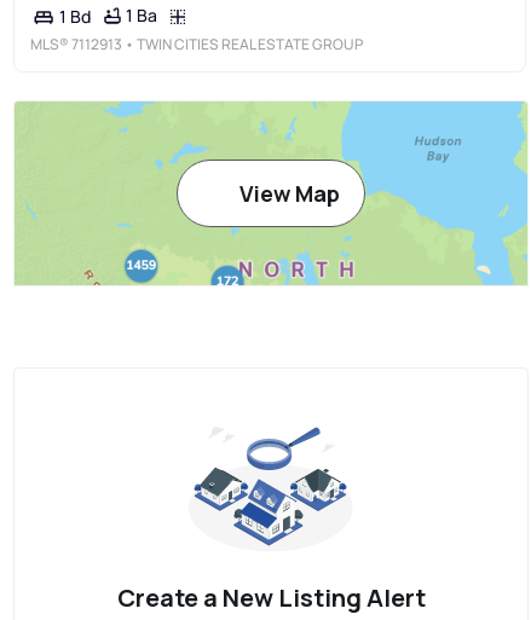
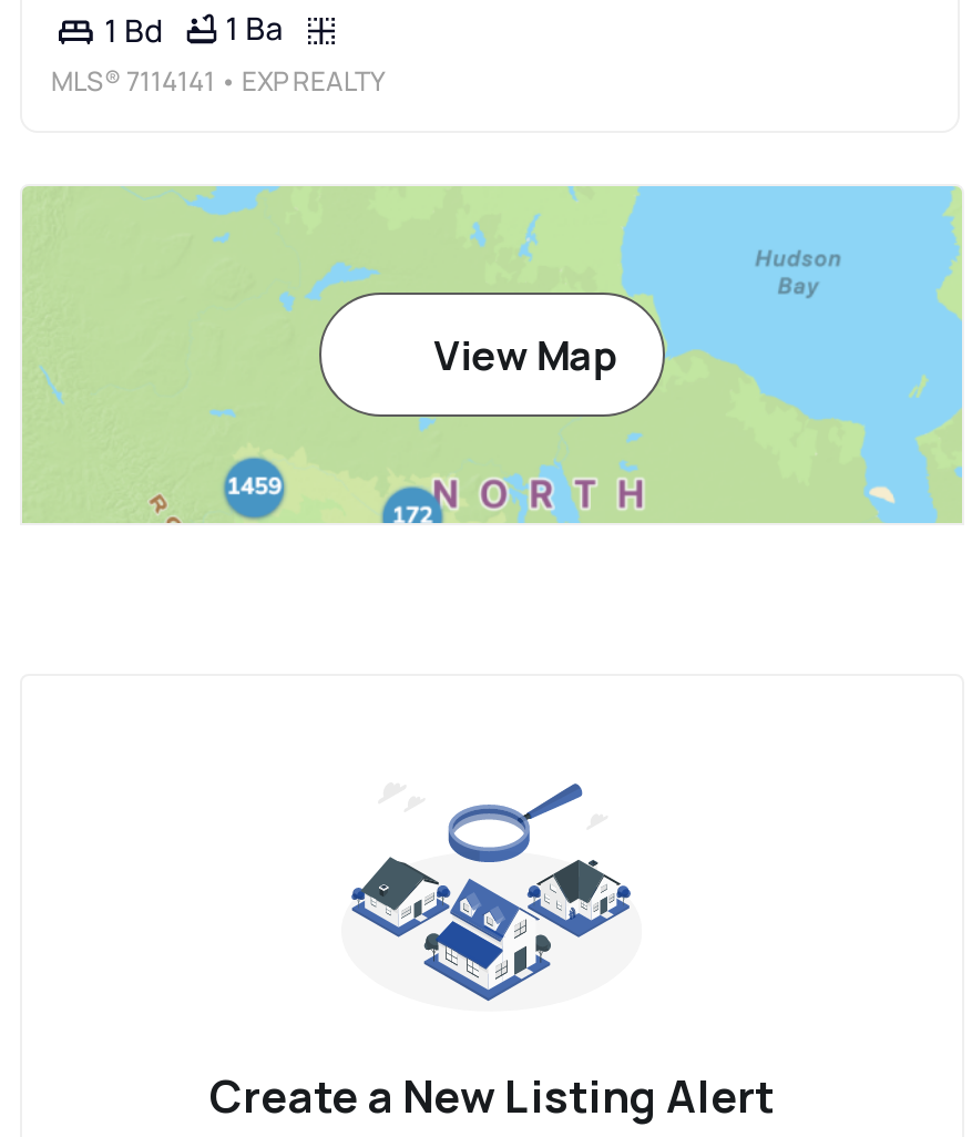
- MLS® 7112913 • TWIN CITIES REAL ESTATE GROUP
+ MLS® 7114141 • EXP REALTY
